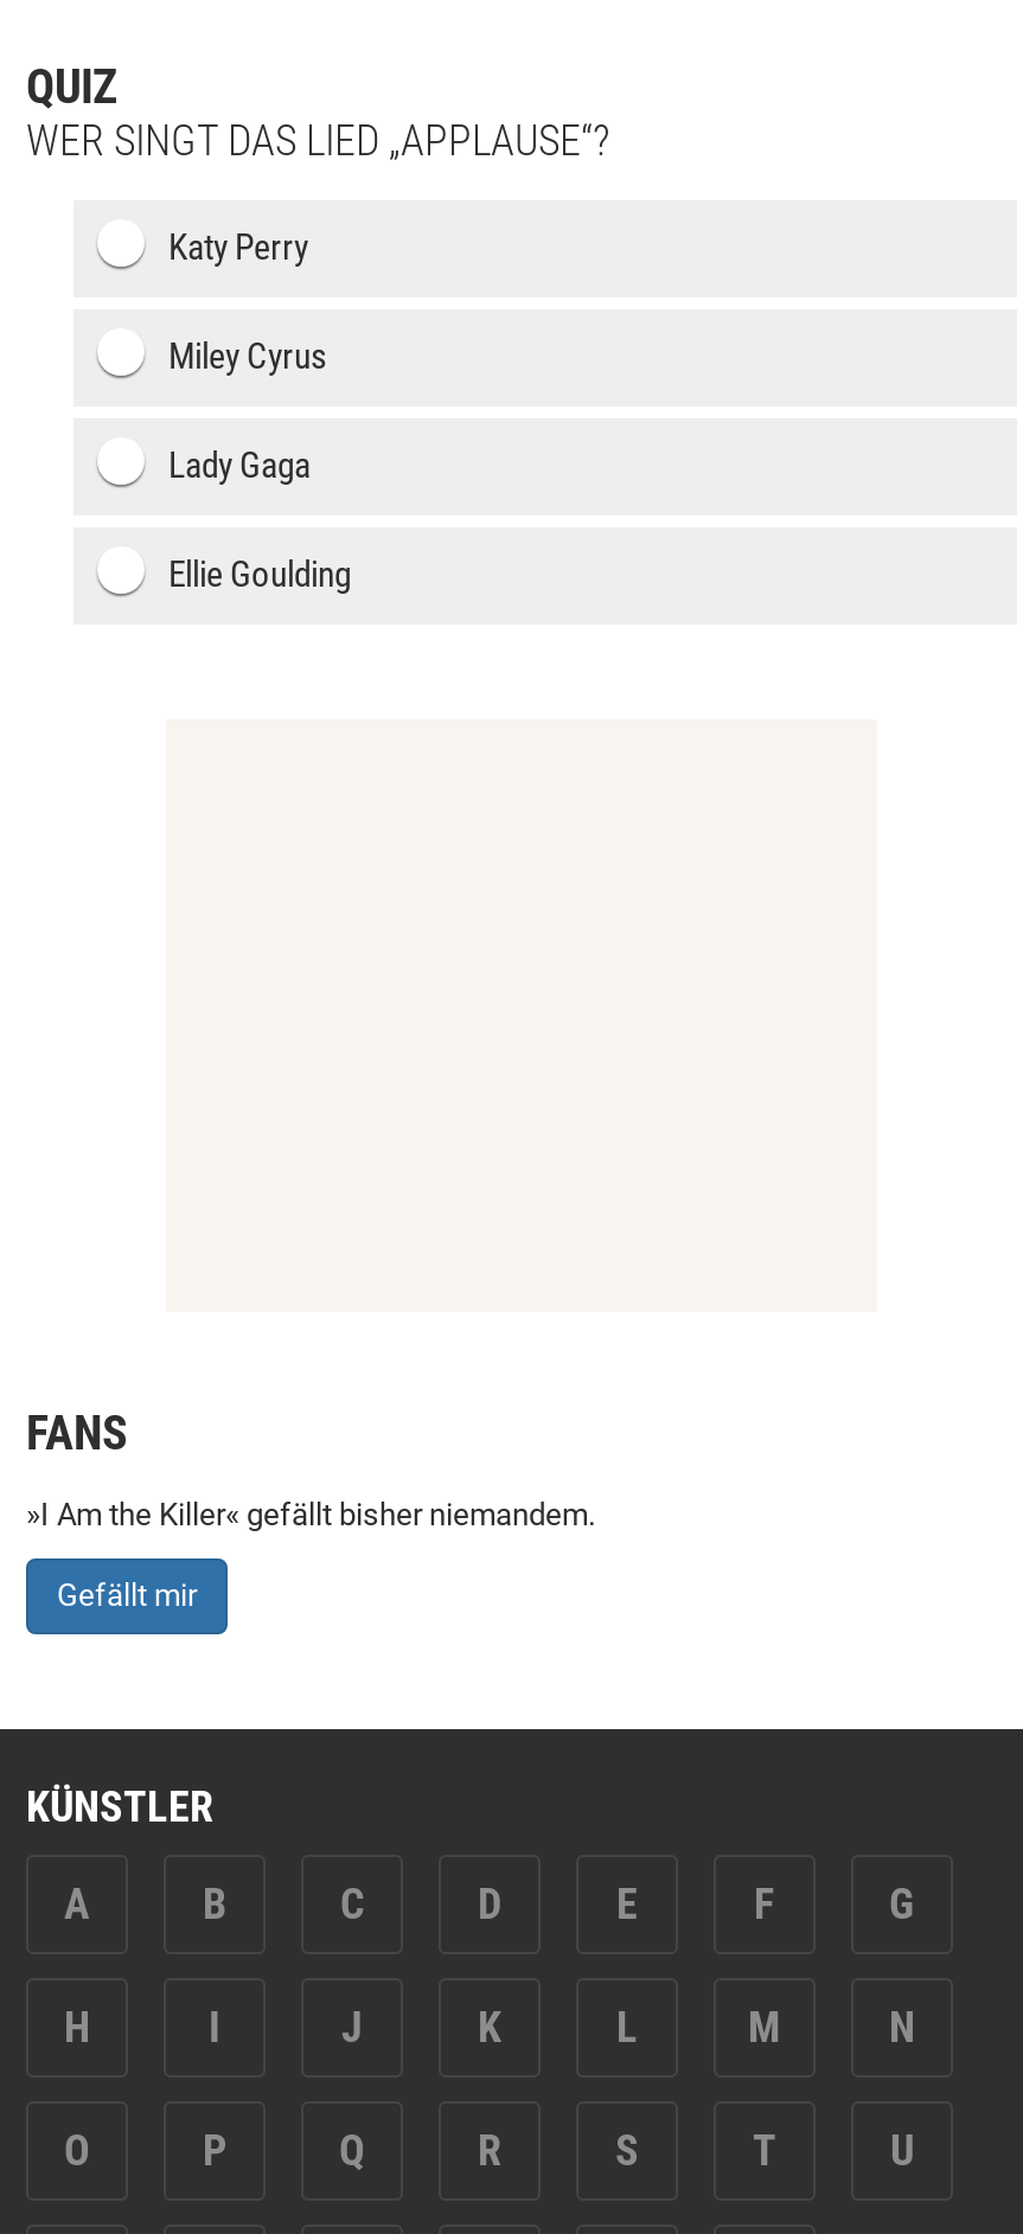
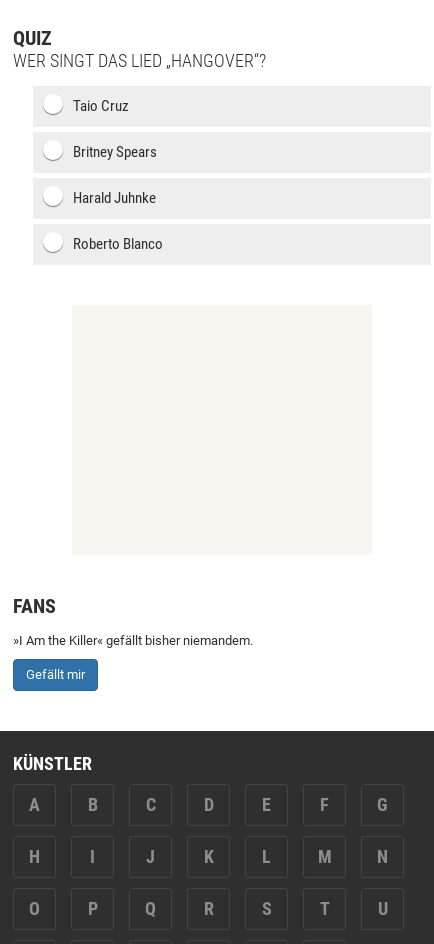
- WER SINGT DAS LIED „APPLAUSE“?
+ WER SINGT DAS LIED „HANGOVER“?

- Katy Perry
+ Taio Cruz

- Miley Cyrus
+ Britney Spears

- Lady Gaga
+ Harald Juhnke

- Ellie Goulding
+ Roberto Blanco
